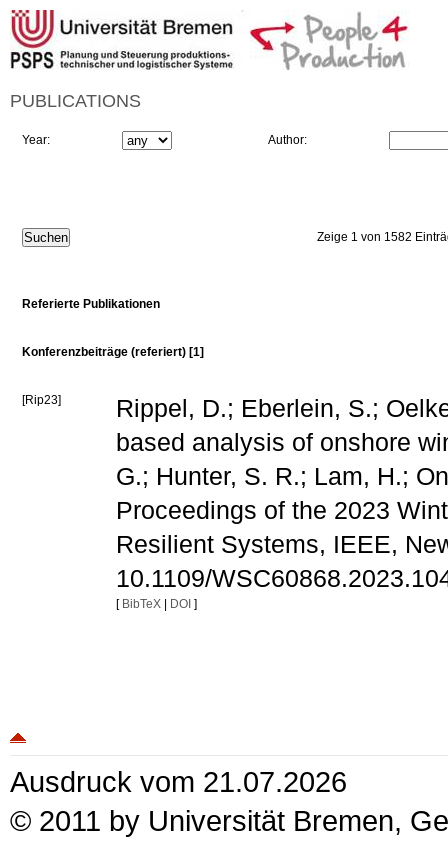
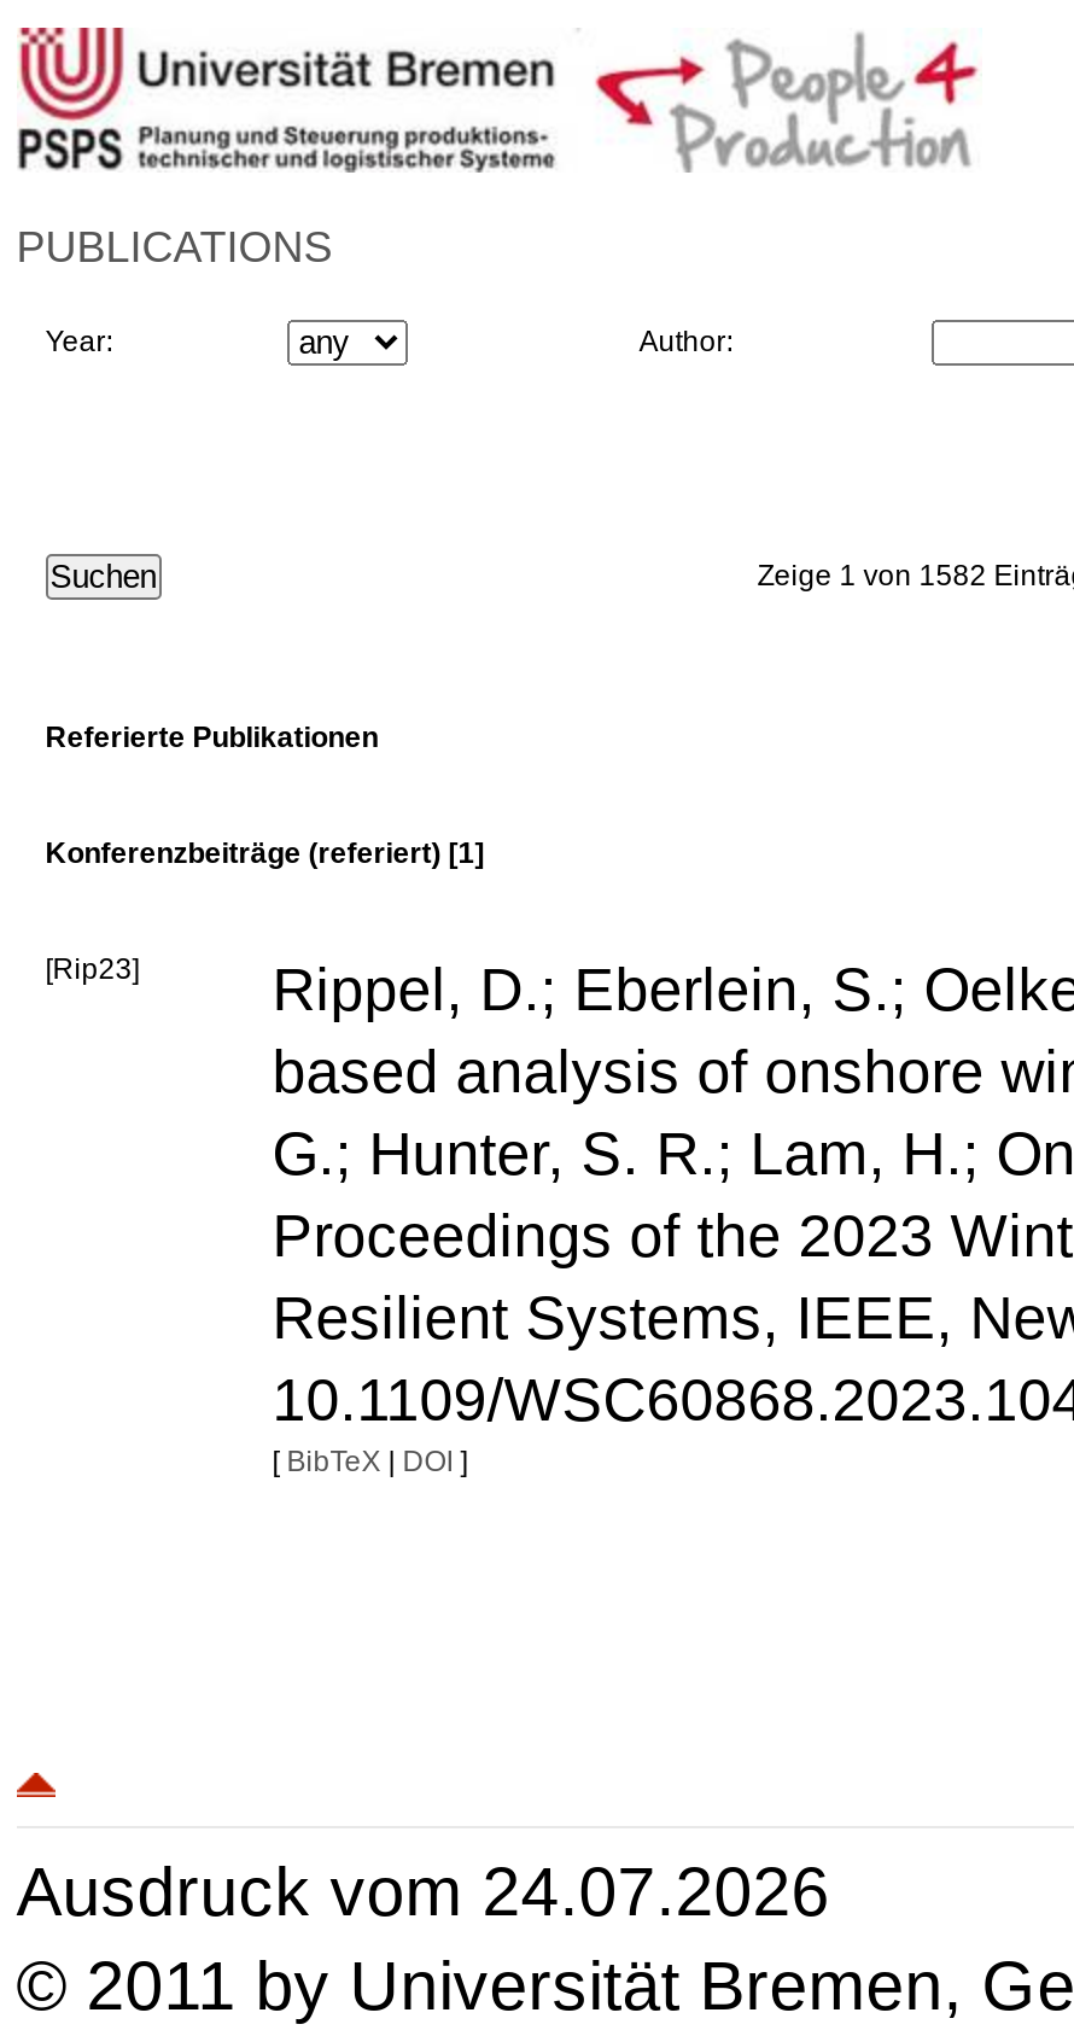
- Ausdruck vom 21.07.2026
+ Ausdruck vom 24.07.2026
